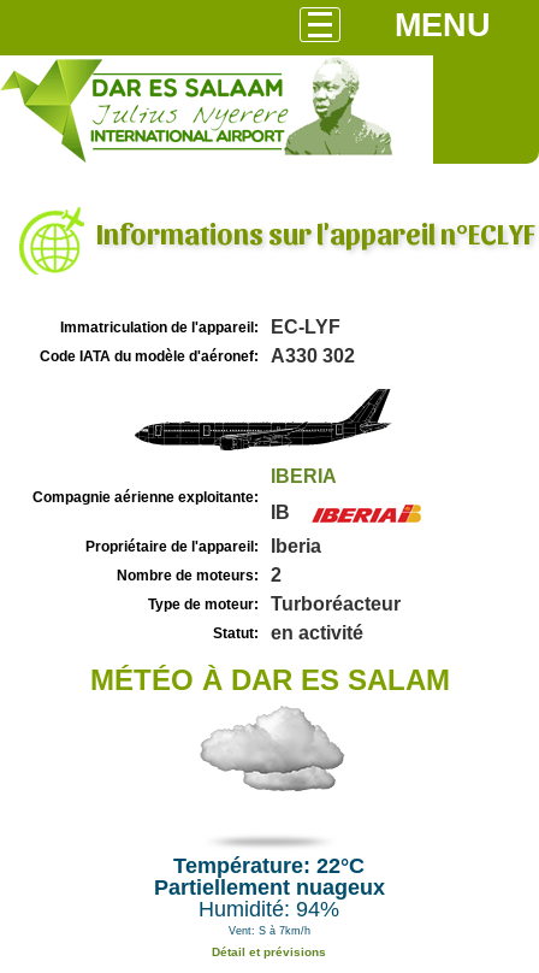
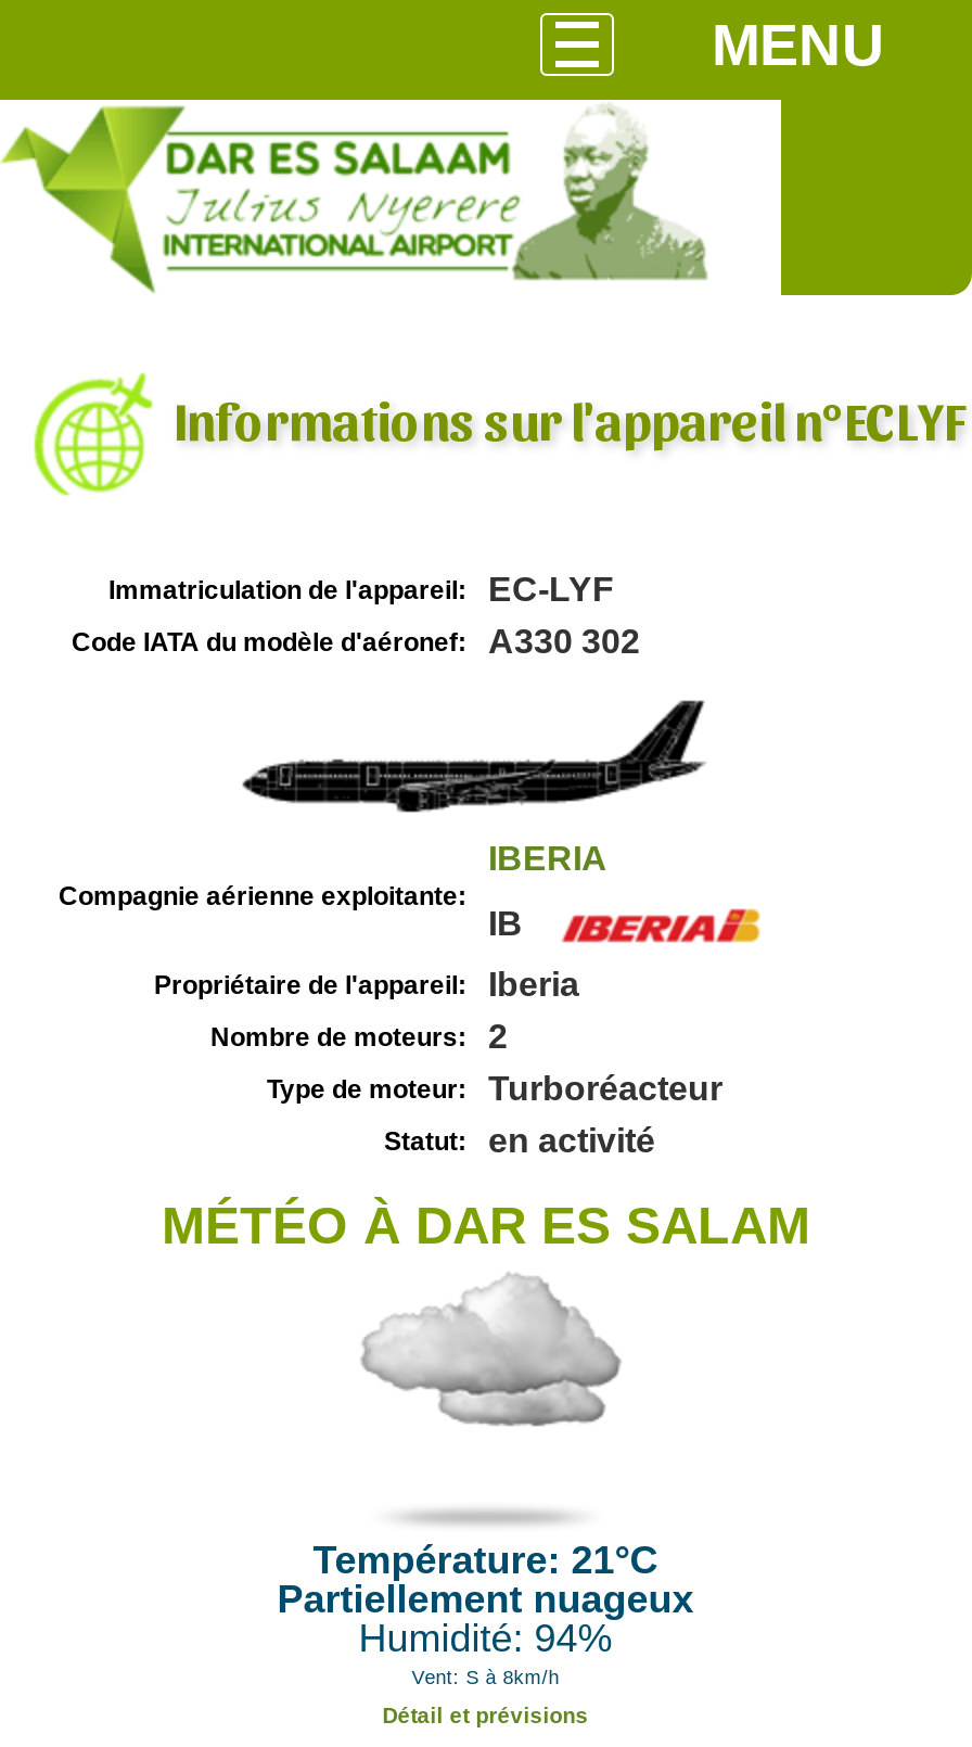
- Température: 22°C
+ Température: 21°C

- Vent: S à 7km/h
+ Vent: S à 8km/h
